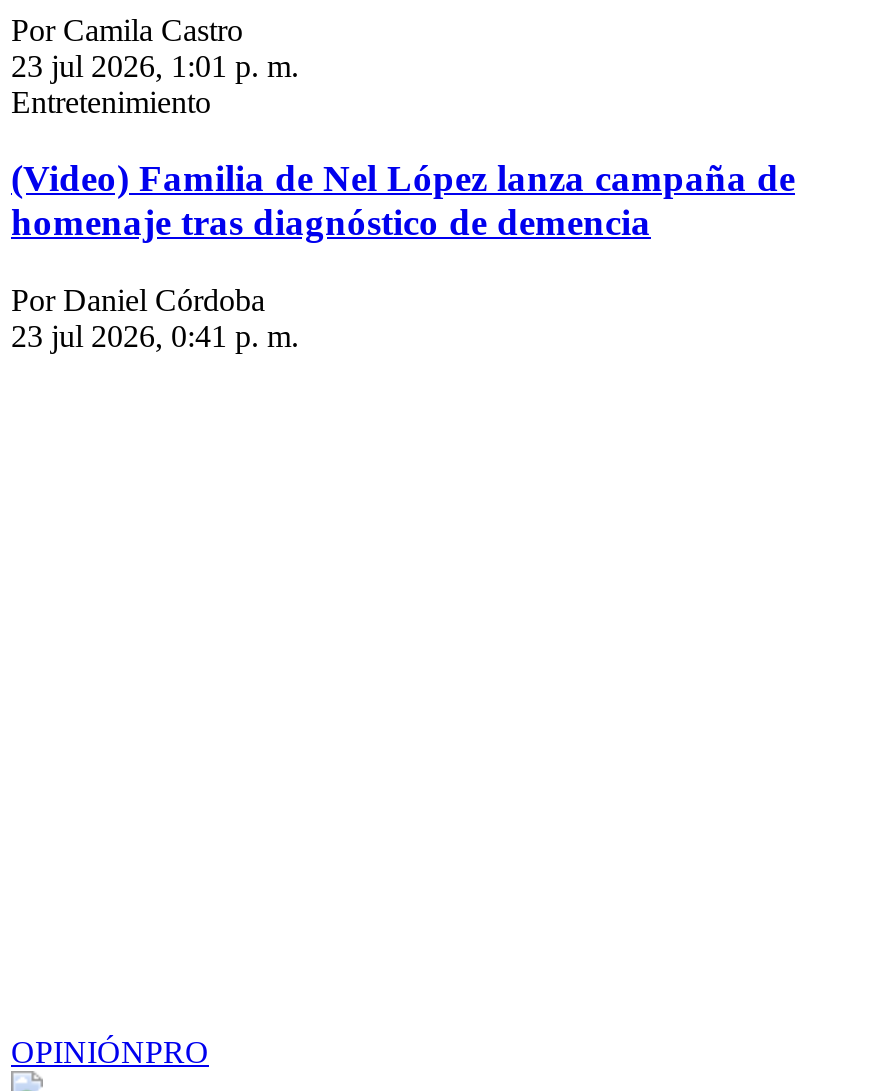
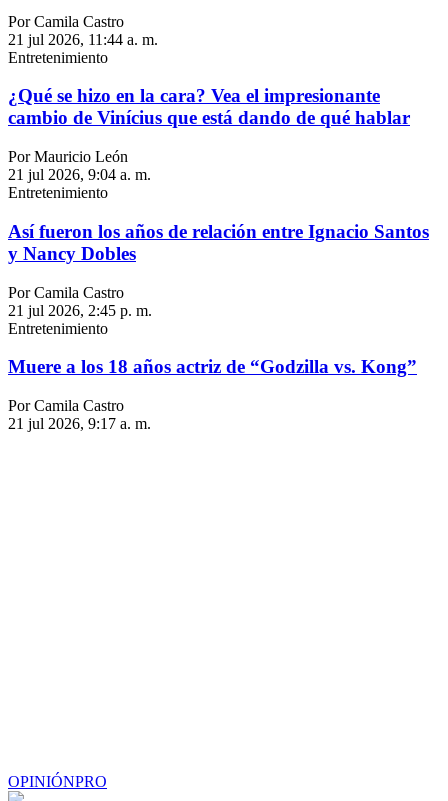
- 23 jul 2026, 1:01 p. m.
+ 21 jul 2026, 11:44 a. m.

- (Video) Familia de Nel López lanza campaña de
- homenaje tras diagnóstico de demencia
- Por Daniel Córdoba
- 23 jul 2026, 0:41 p. m.
+ ¿Qué se hizo en la cara? Vea el impresionante
+ cambio de Vinícius que está dando de qué hablar
+ Por Mauricio León
+ 21 jul 2026, 9:04 a. m.
+ Entretenimiento
+ Así fueron los años de relación entre Ignacio Santos
+ y Nancy Dobles
+ Por Camila Castro
+ 21 jul 2026, 2:45 p. m.
+ Entretenimiento
+ Muere a los 18 años actriz de “Godzilla vs. Kong”
+ Por Camila Castro
+ 21 jul 2026, 9:17 a. m.
